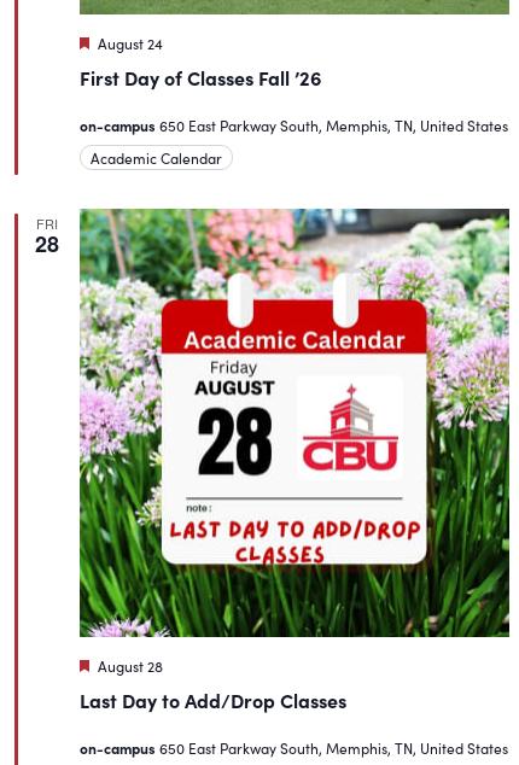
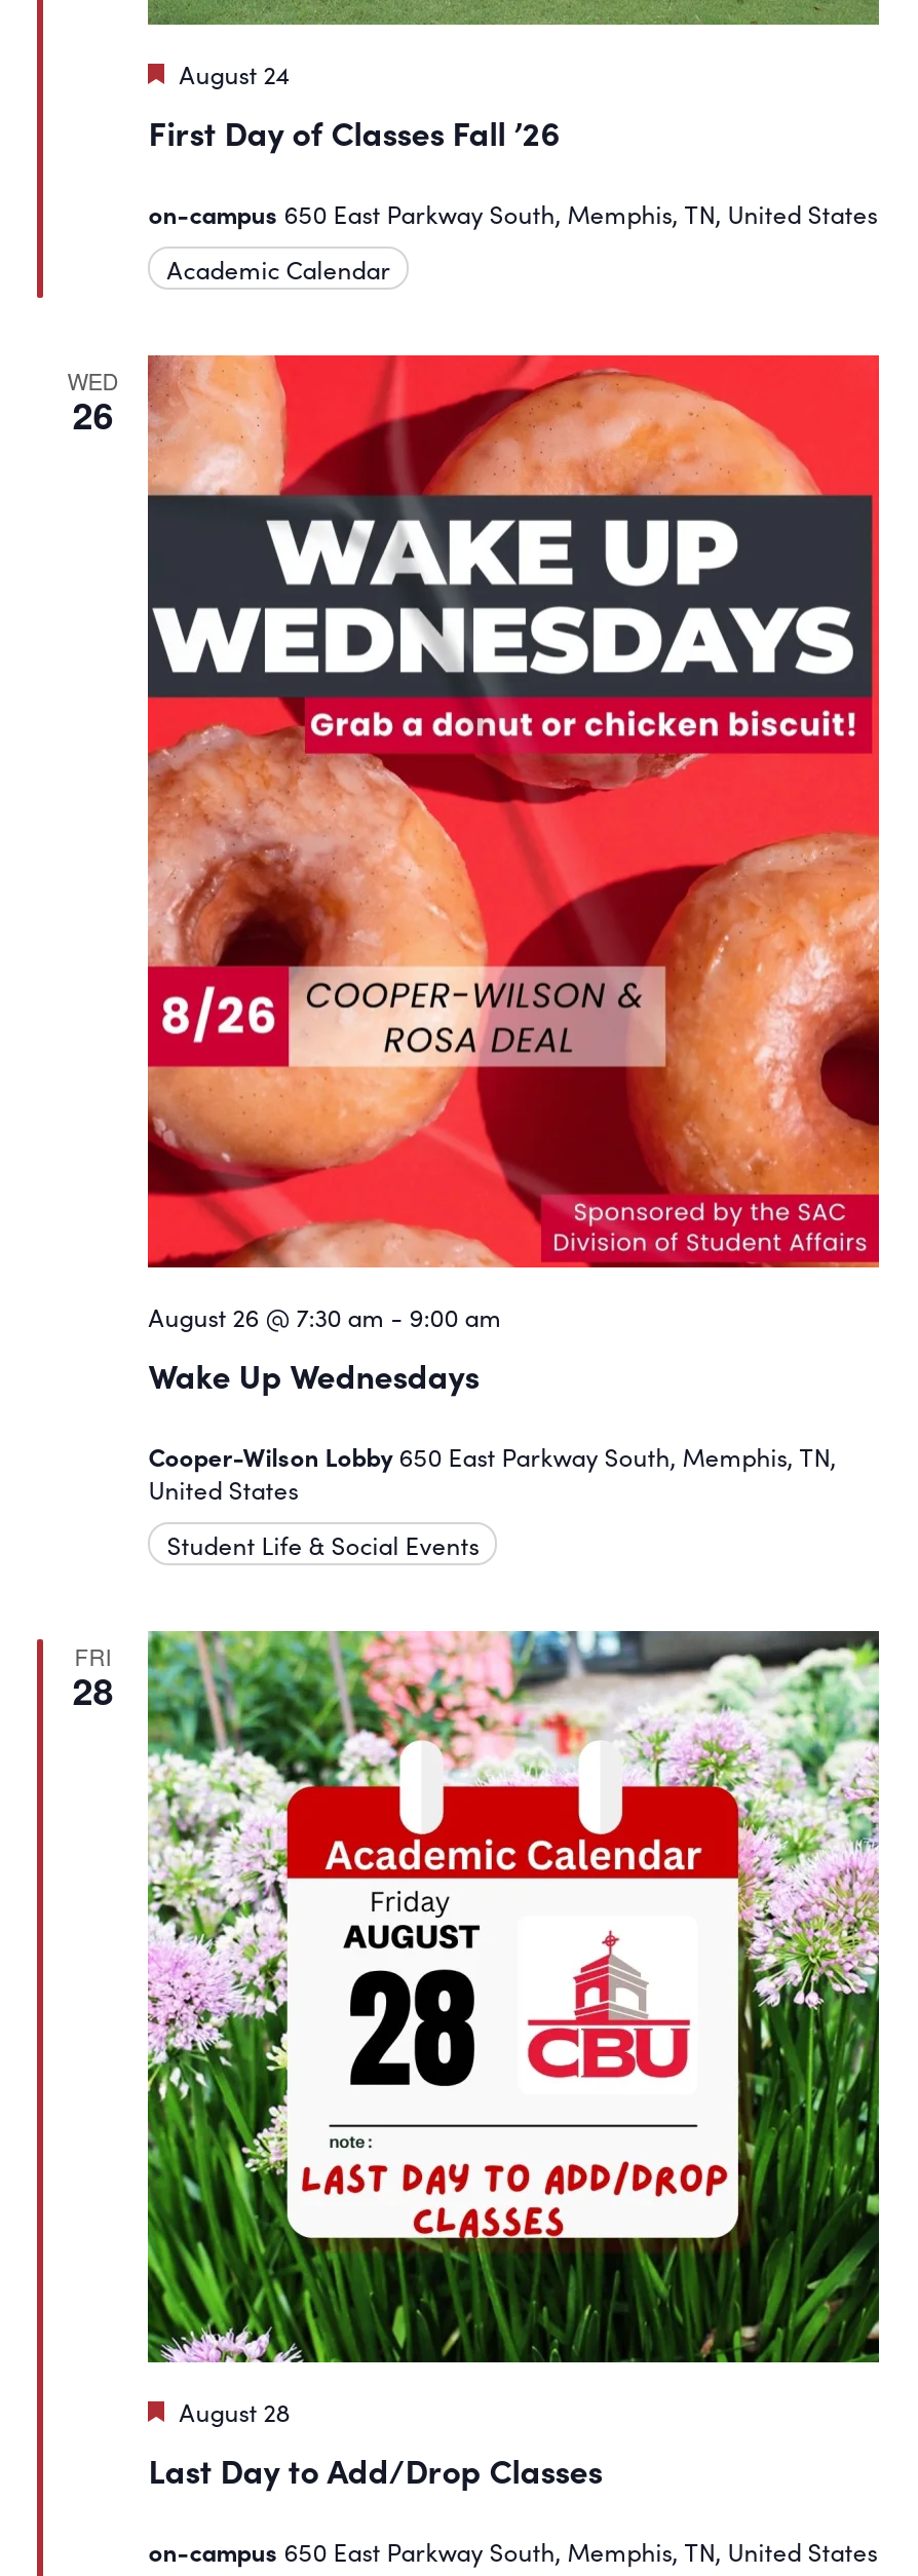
+ [image]
+ WED
+ 26

+ August 26 @ 7:30 am - 9:00 am
+ Wake Up Wednesdays
+ Cooper-Wilson Lobby 650 East Parkway South, Memphis, TN,
+ United States
+ Student Life & Social Events
